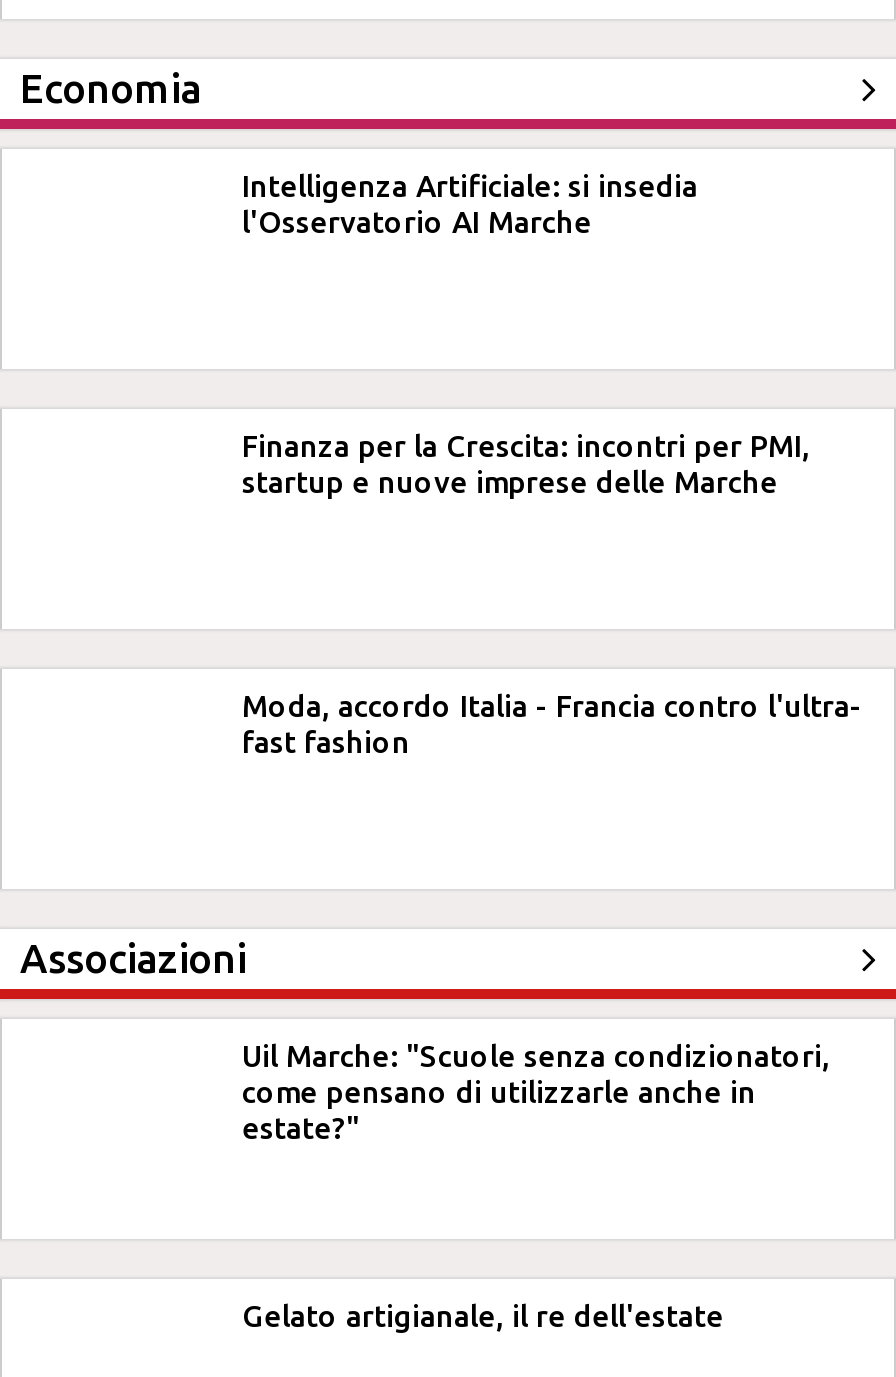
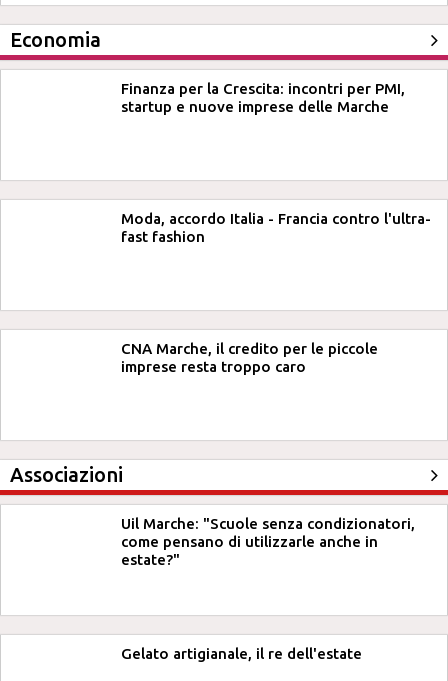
- Intelligenza Artificiale: si insedia
- l'Osservatorio AI Marche

moved up: Finanza per la Crescita: incontri per PMI, | startup e nuove imprese delle Marche | Moda, accordo Italia - Francia contro l'ultra- | fast fashion

+ CNA Marche, il credito per le piccole
+ imprese resta troppo caro
